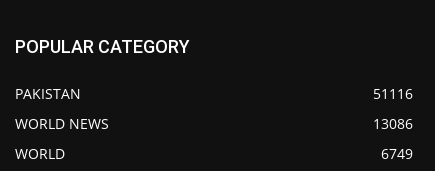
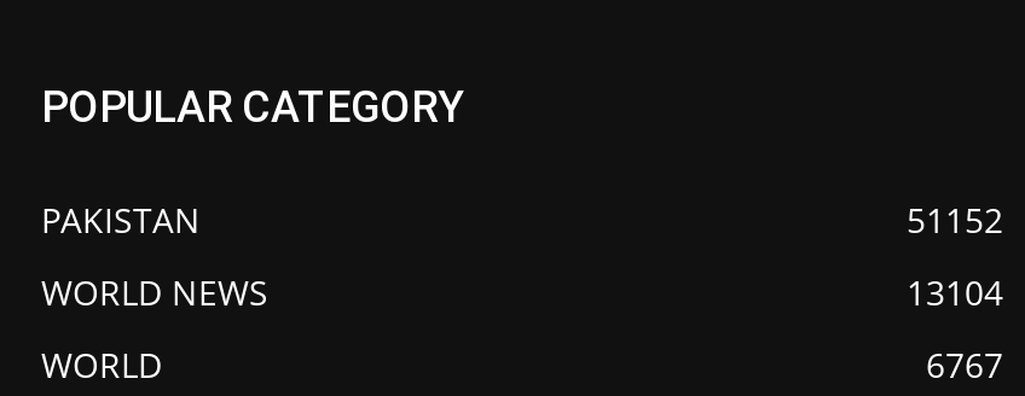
- 51116
+ 51152

- 13086
+ 13104

- 6749
+ 6767
